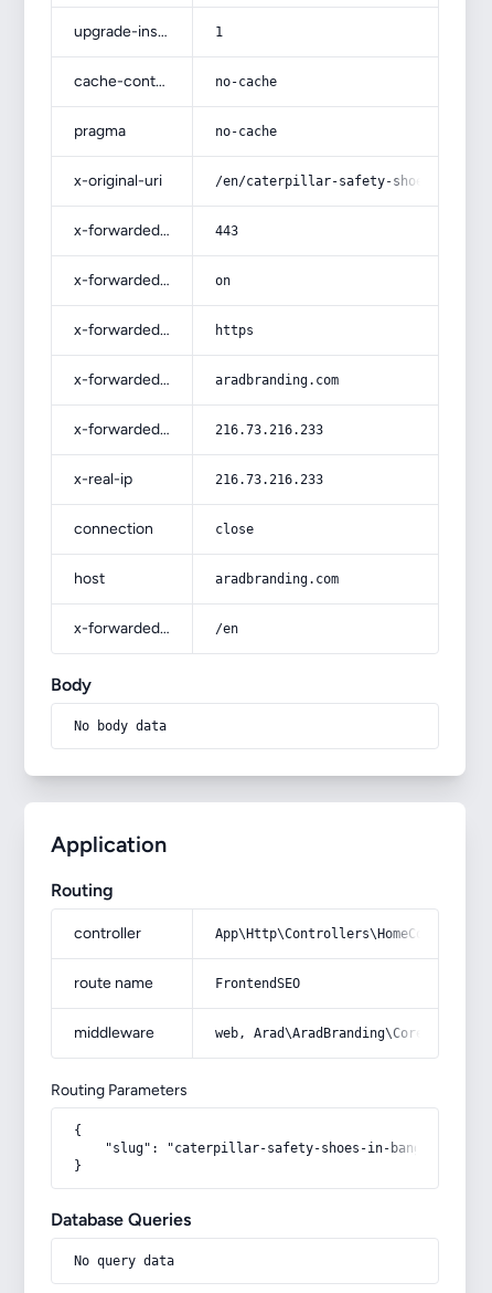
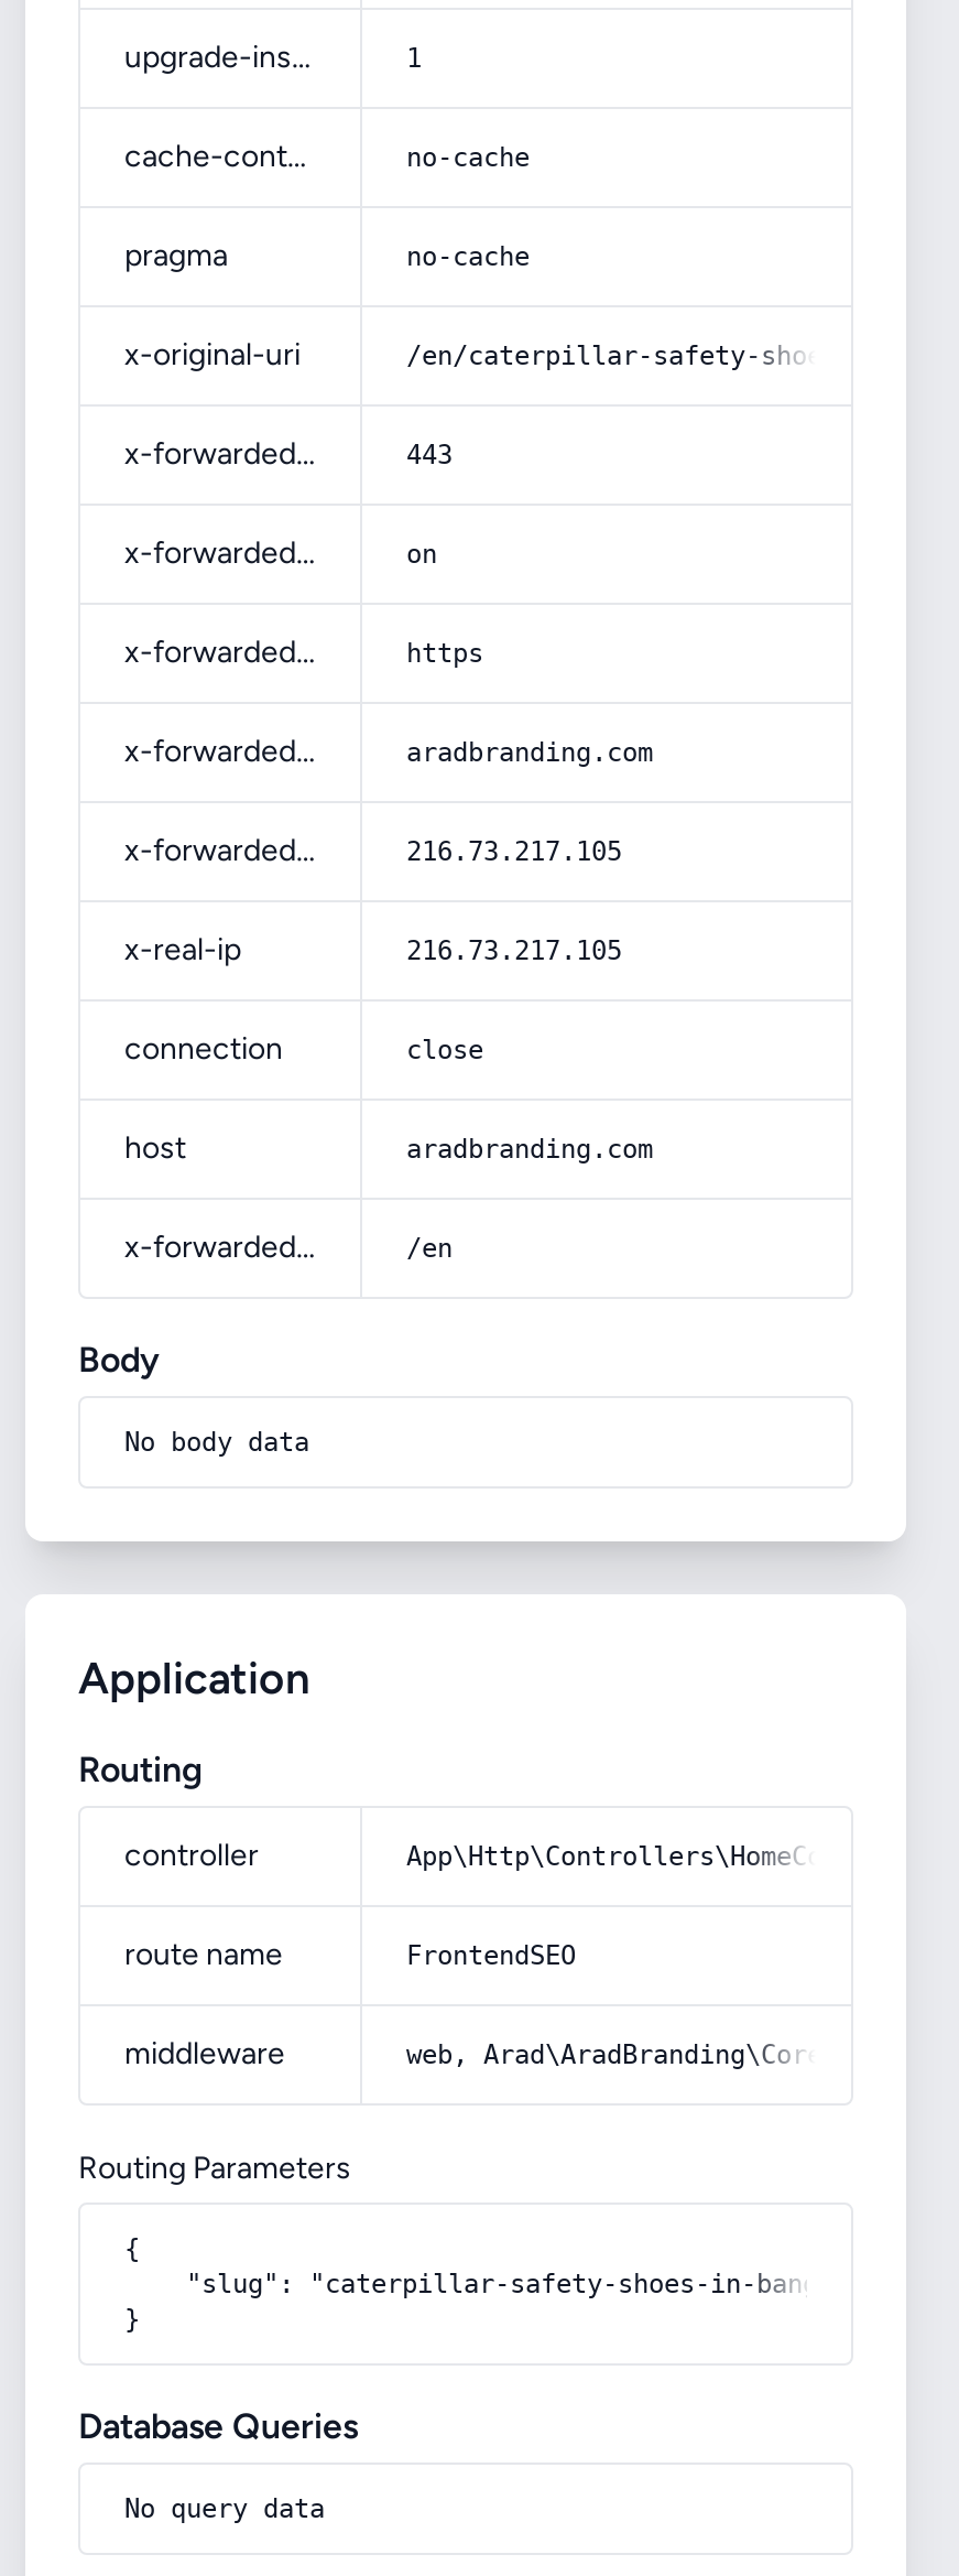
- 216.73.216.233
+ 216.73.217.105

- 216.73.216.233
+ 216.73.217.105
